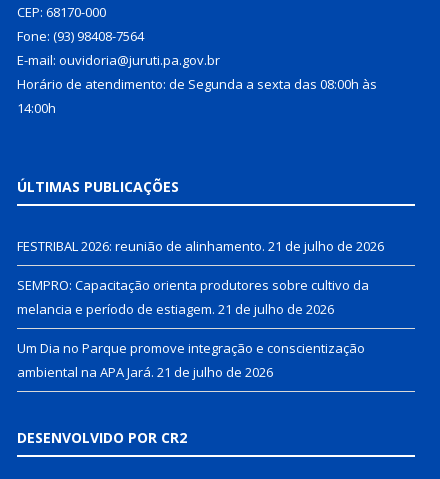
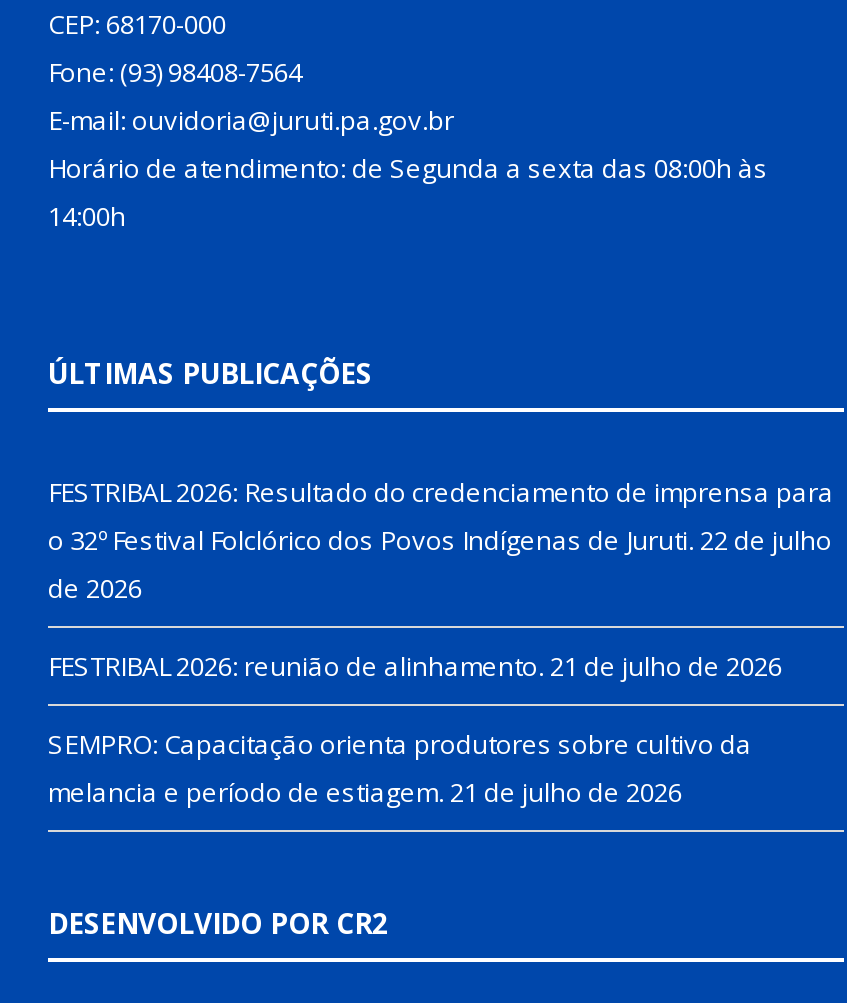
+ FESTRIBAL 2026: Resultado do credenciamento de imprensa para
+ o 32º Festival Folclórico dos Povos Indígenas de Juruti. 22 de julho
+ de 2026

moved down: FESTRIBAL 2026: reunião de alinhamento. 21 de julho de 2026 | SEMPRO: Capacitação orienta produtores sobre cultivo da | melancia e período de estiagem. 21 de julho de 2026

- Um Dia no Parque promove integração e conscientização
- ambiental na APA Jará. 21 de julho de 2026
